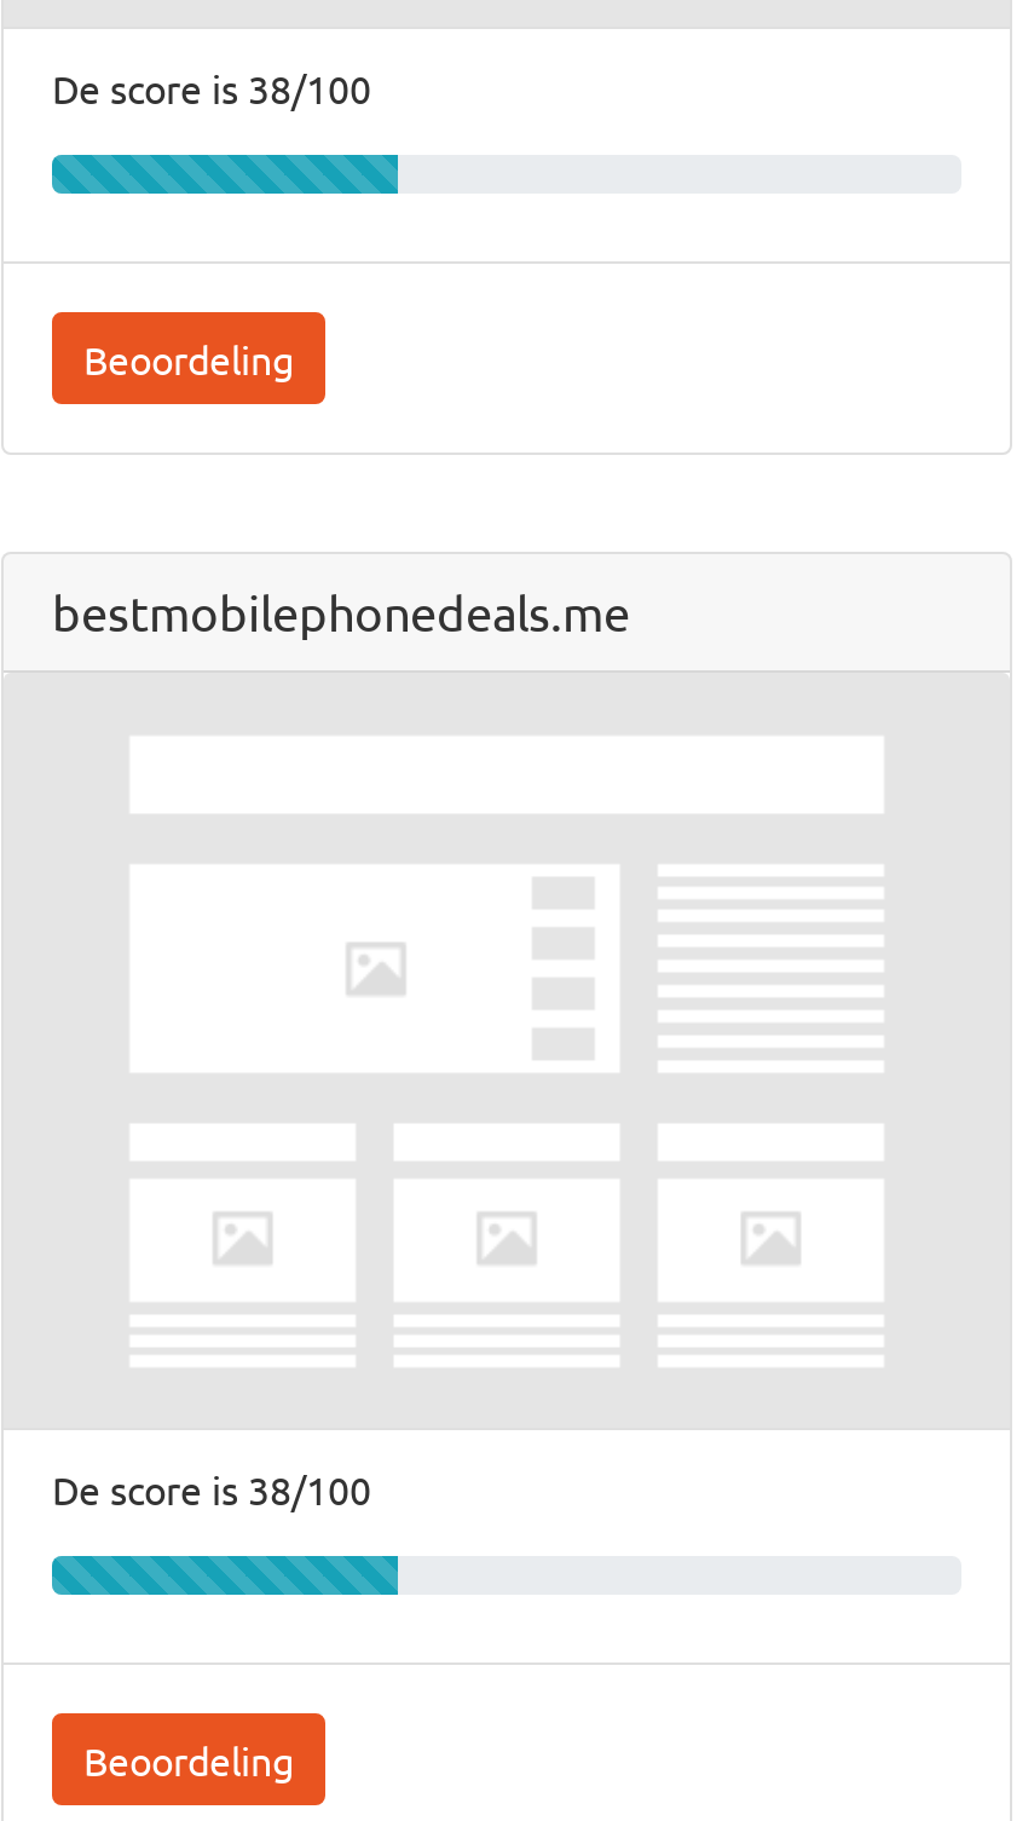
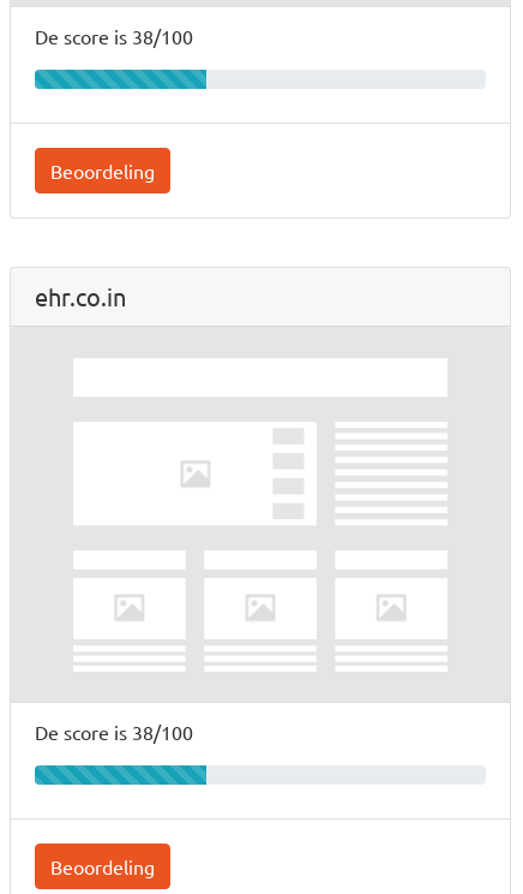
- bestmobilephonedeals.me
+ ehr.co.in
